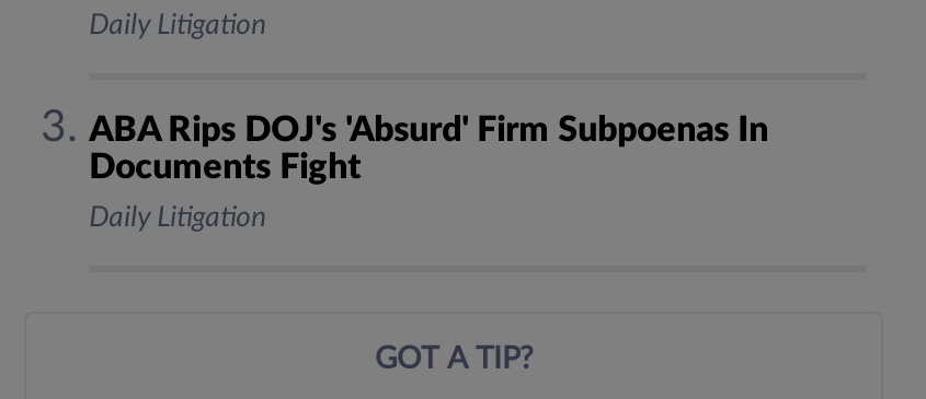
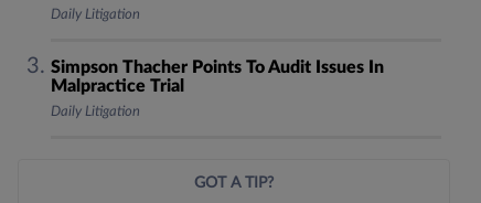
- ABA Rips DOJ's 'Absurd' Firm Subpoenas In
- Documents Fight
+ Simpson Thacher Points To Audit Issues In
+ Malpractice Trial
